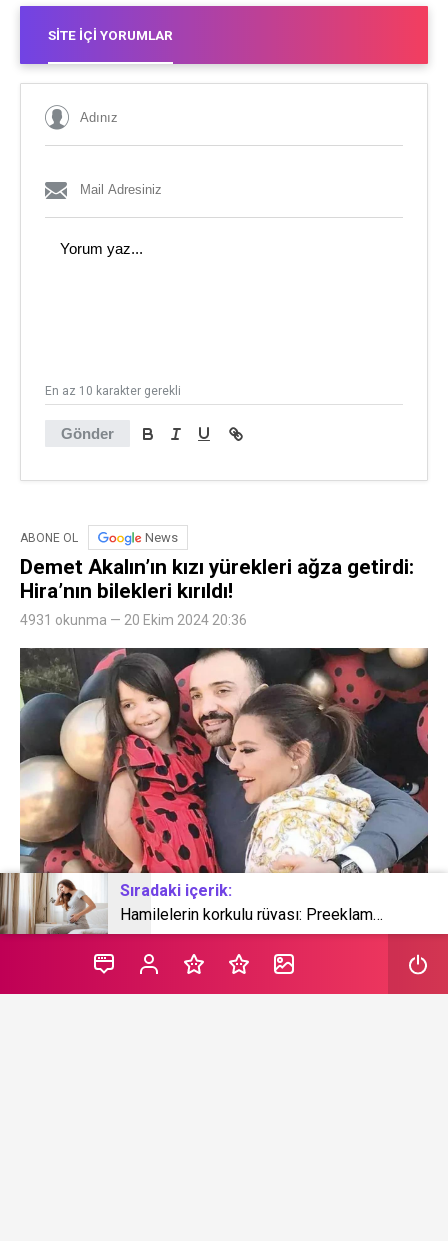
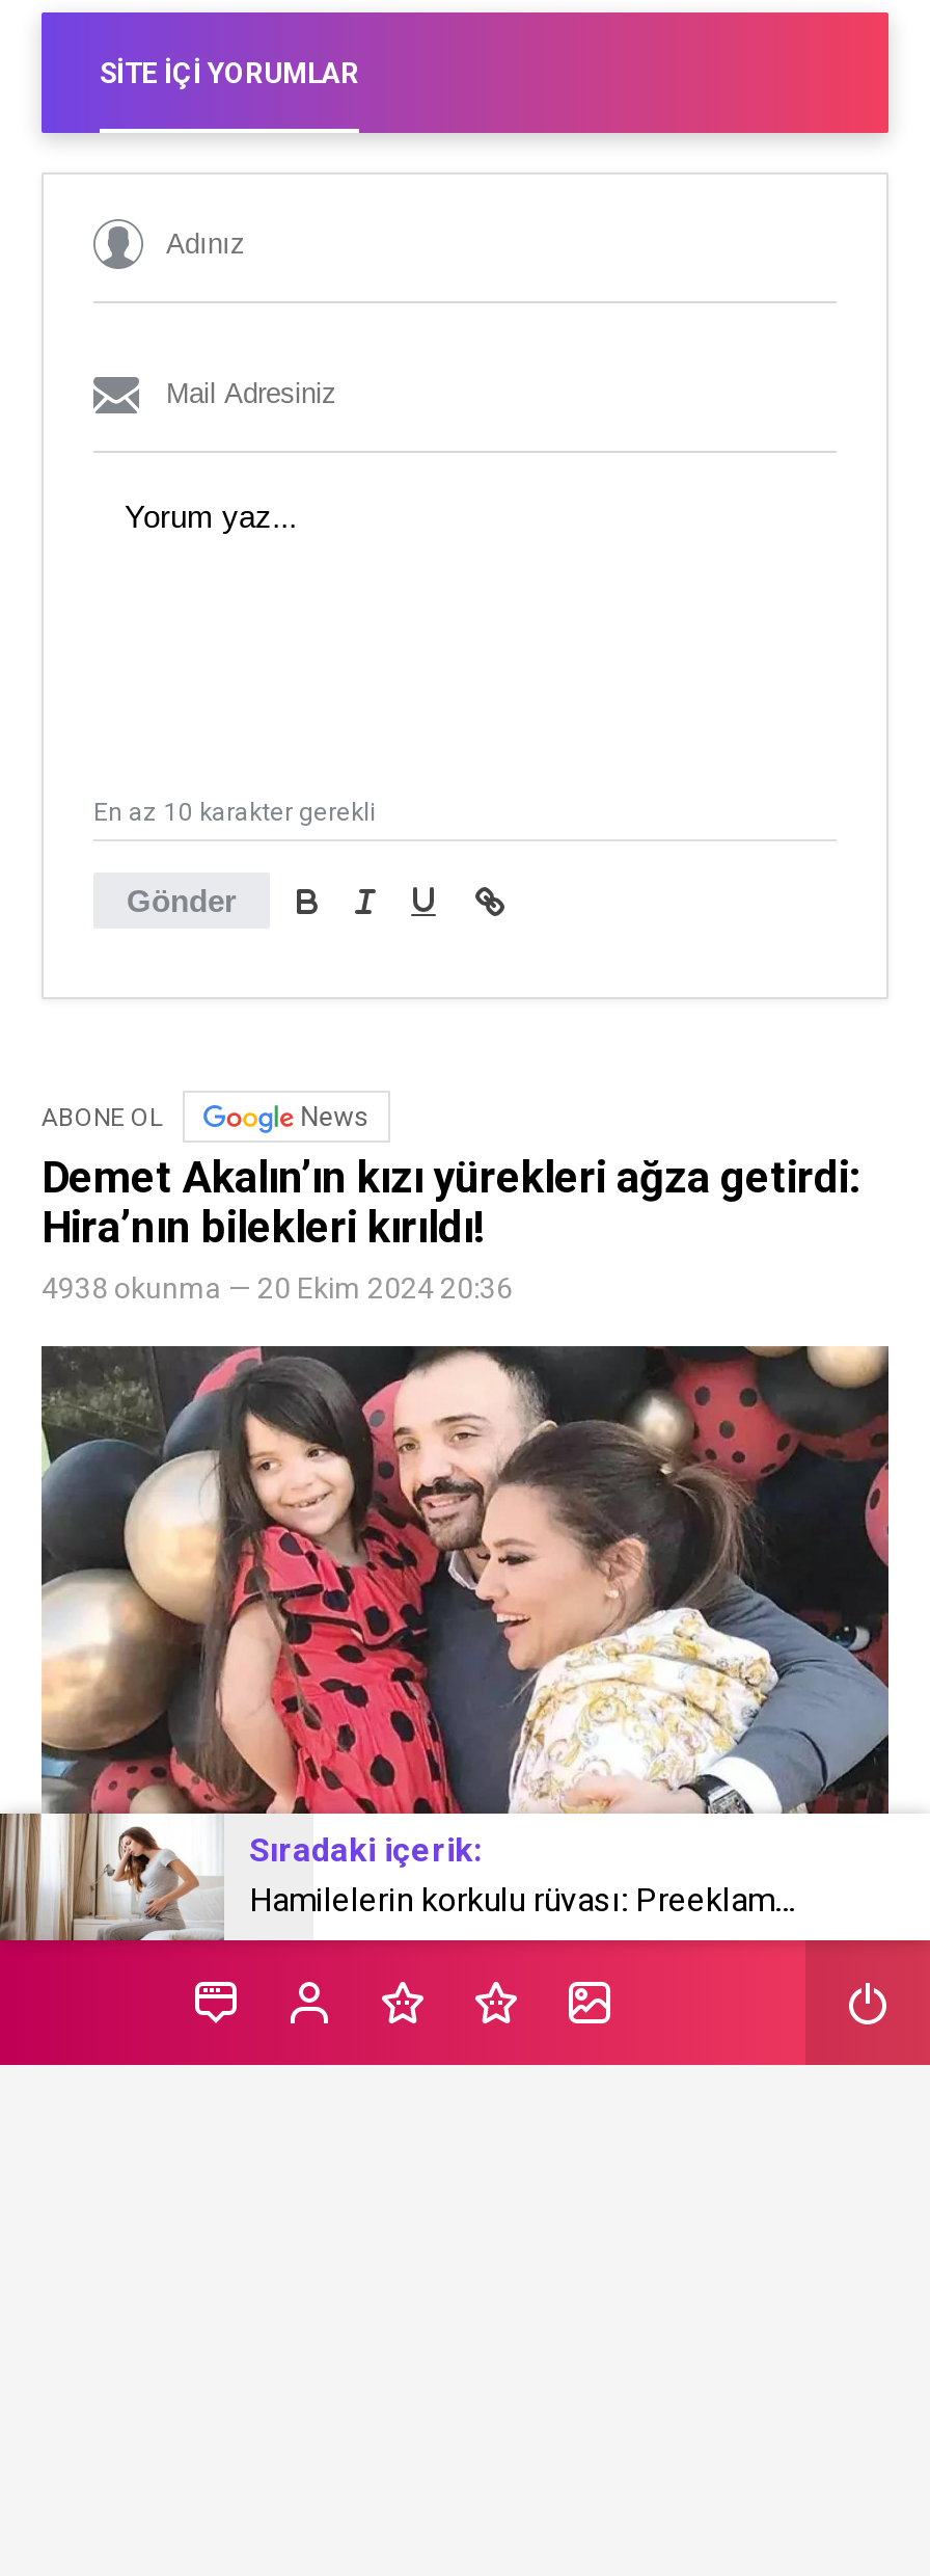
- 4931 okunma — 20 Ekim 2024 20:36
+ 4938 okunma — 20 Ekim 2024 20:36
